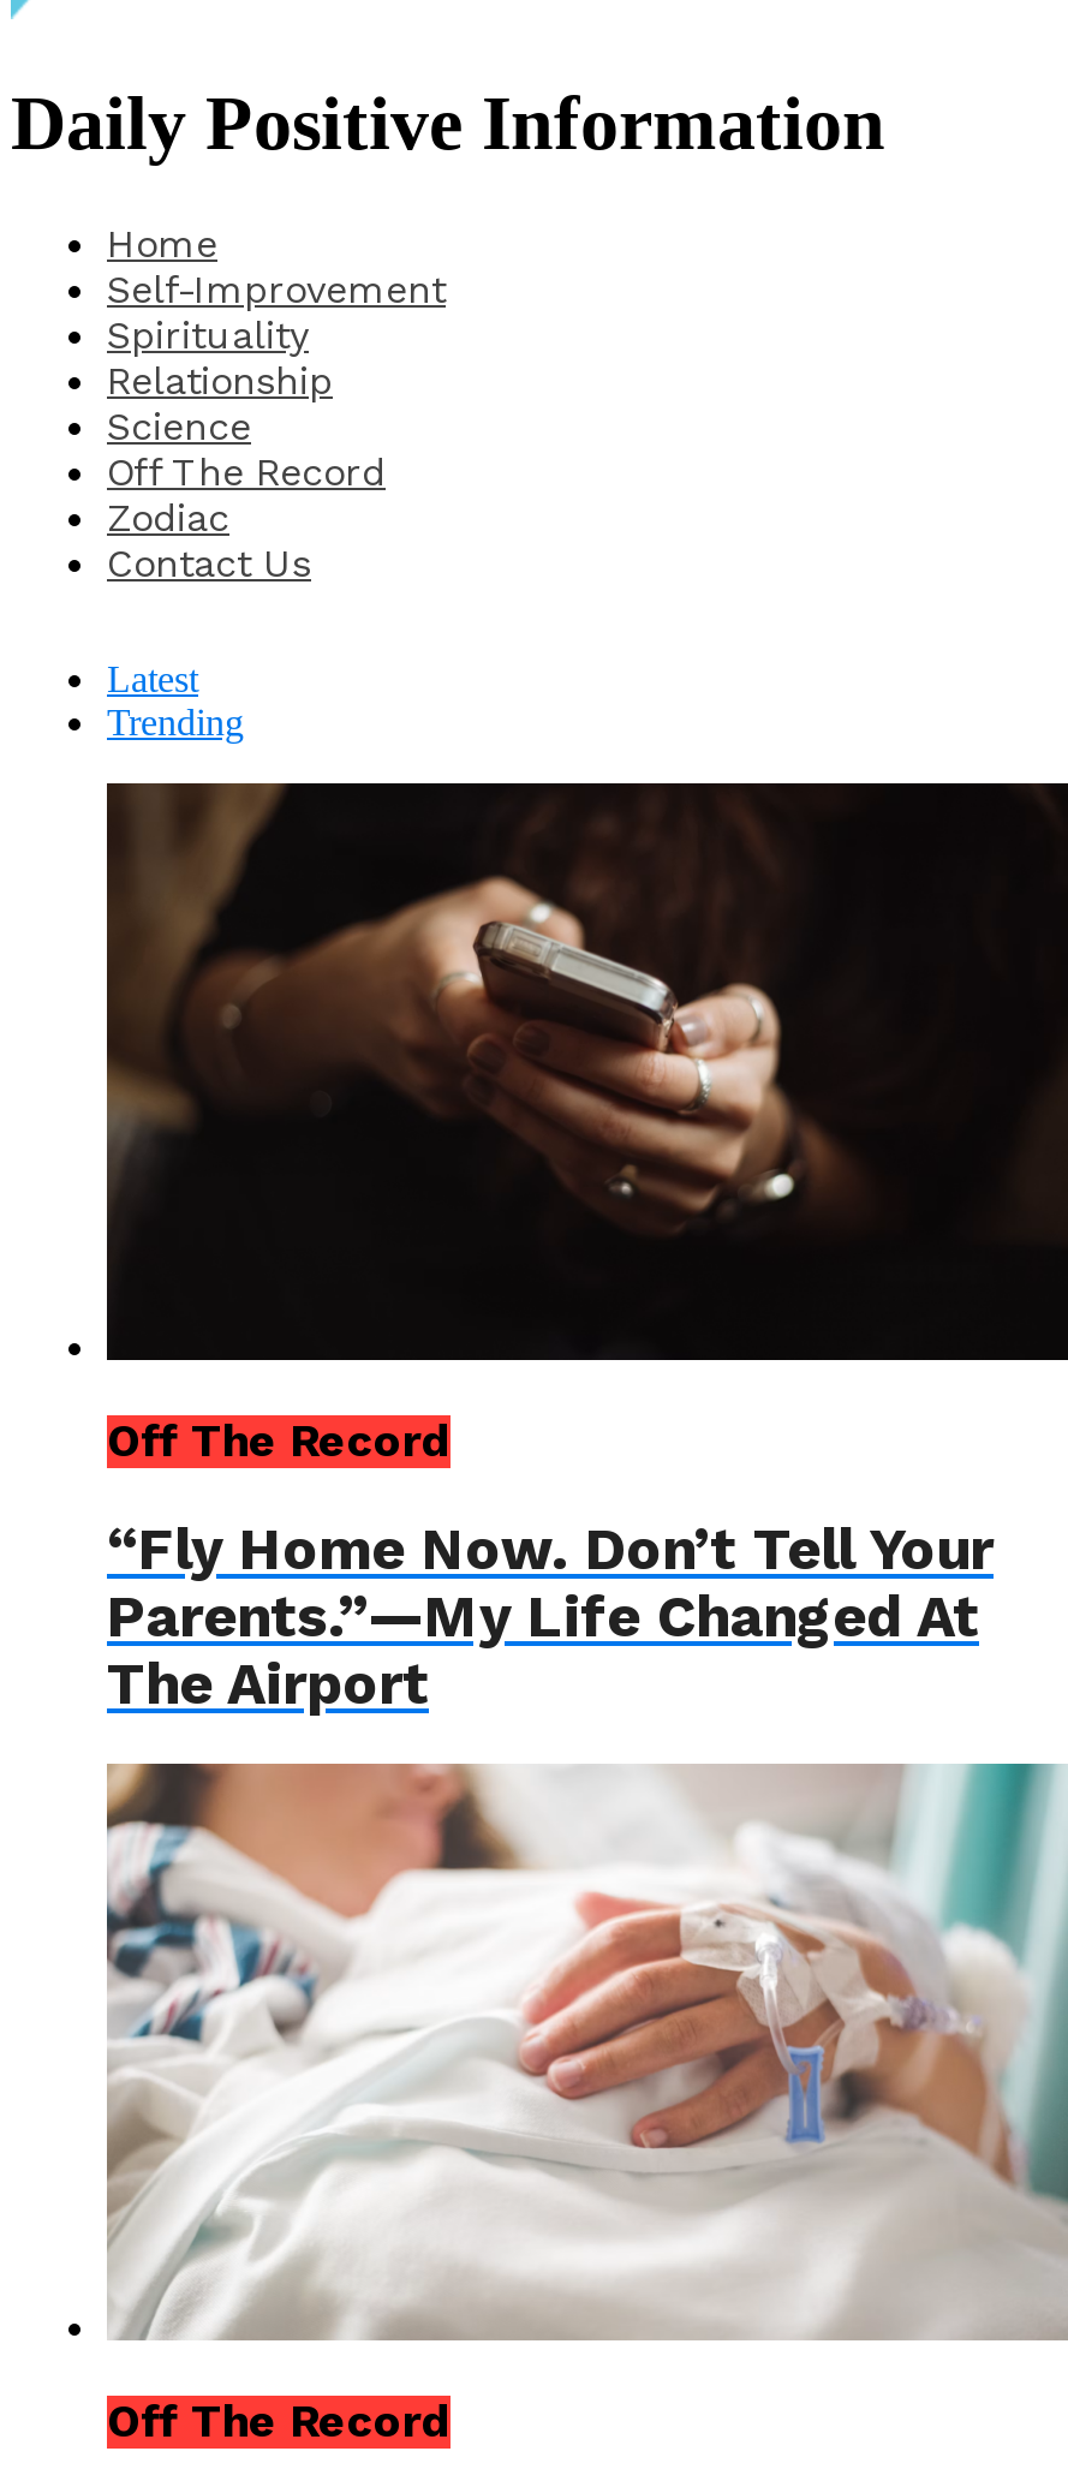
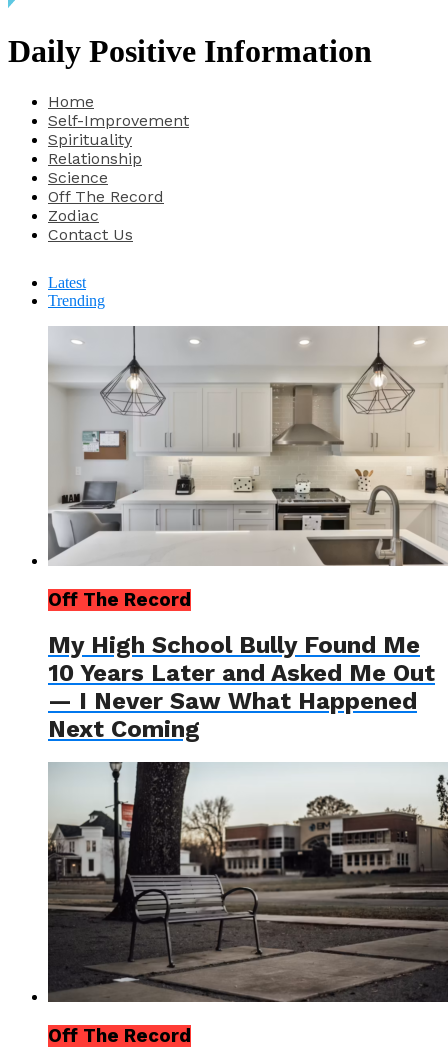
- [image]
+ [image]

- “Fly Home Now. Don’t Tell Your
- Parents.”—My Life Changed At
- The Airport
+ My High School Bully Found Me
+ 10 Years Later and Asked Me Out
+ — I Never Saw What Happened
+ Next Coming

- [image]
+ [image]
